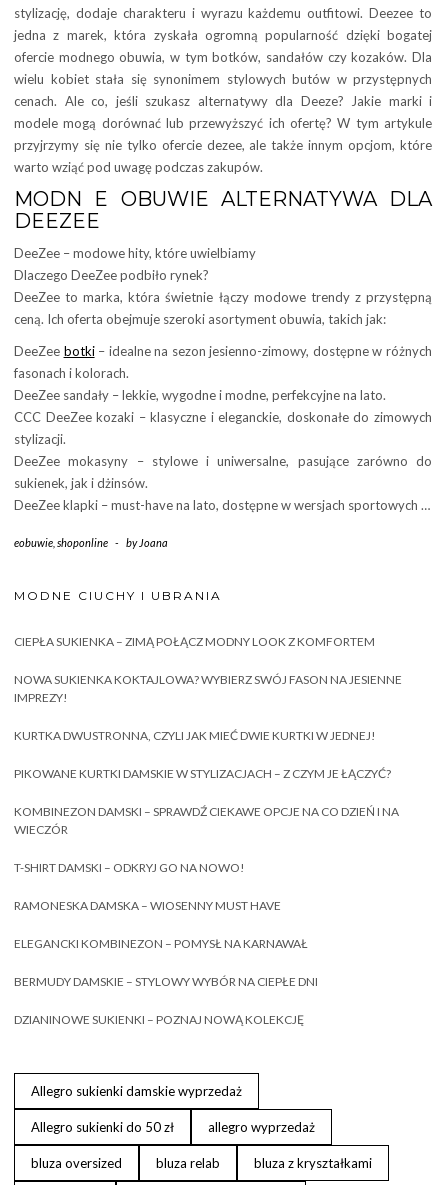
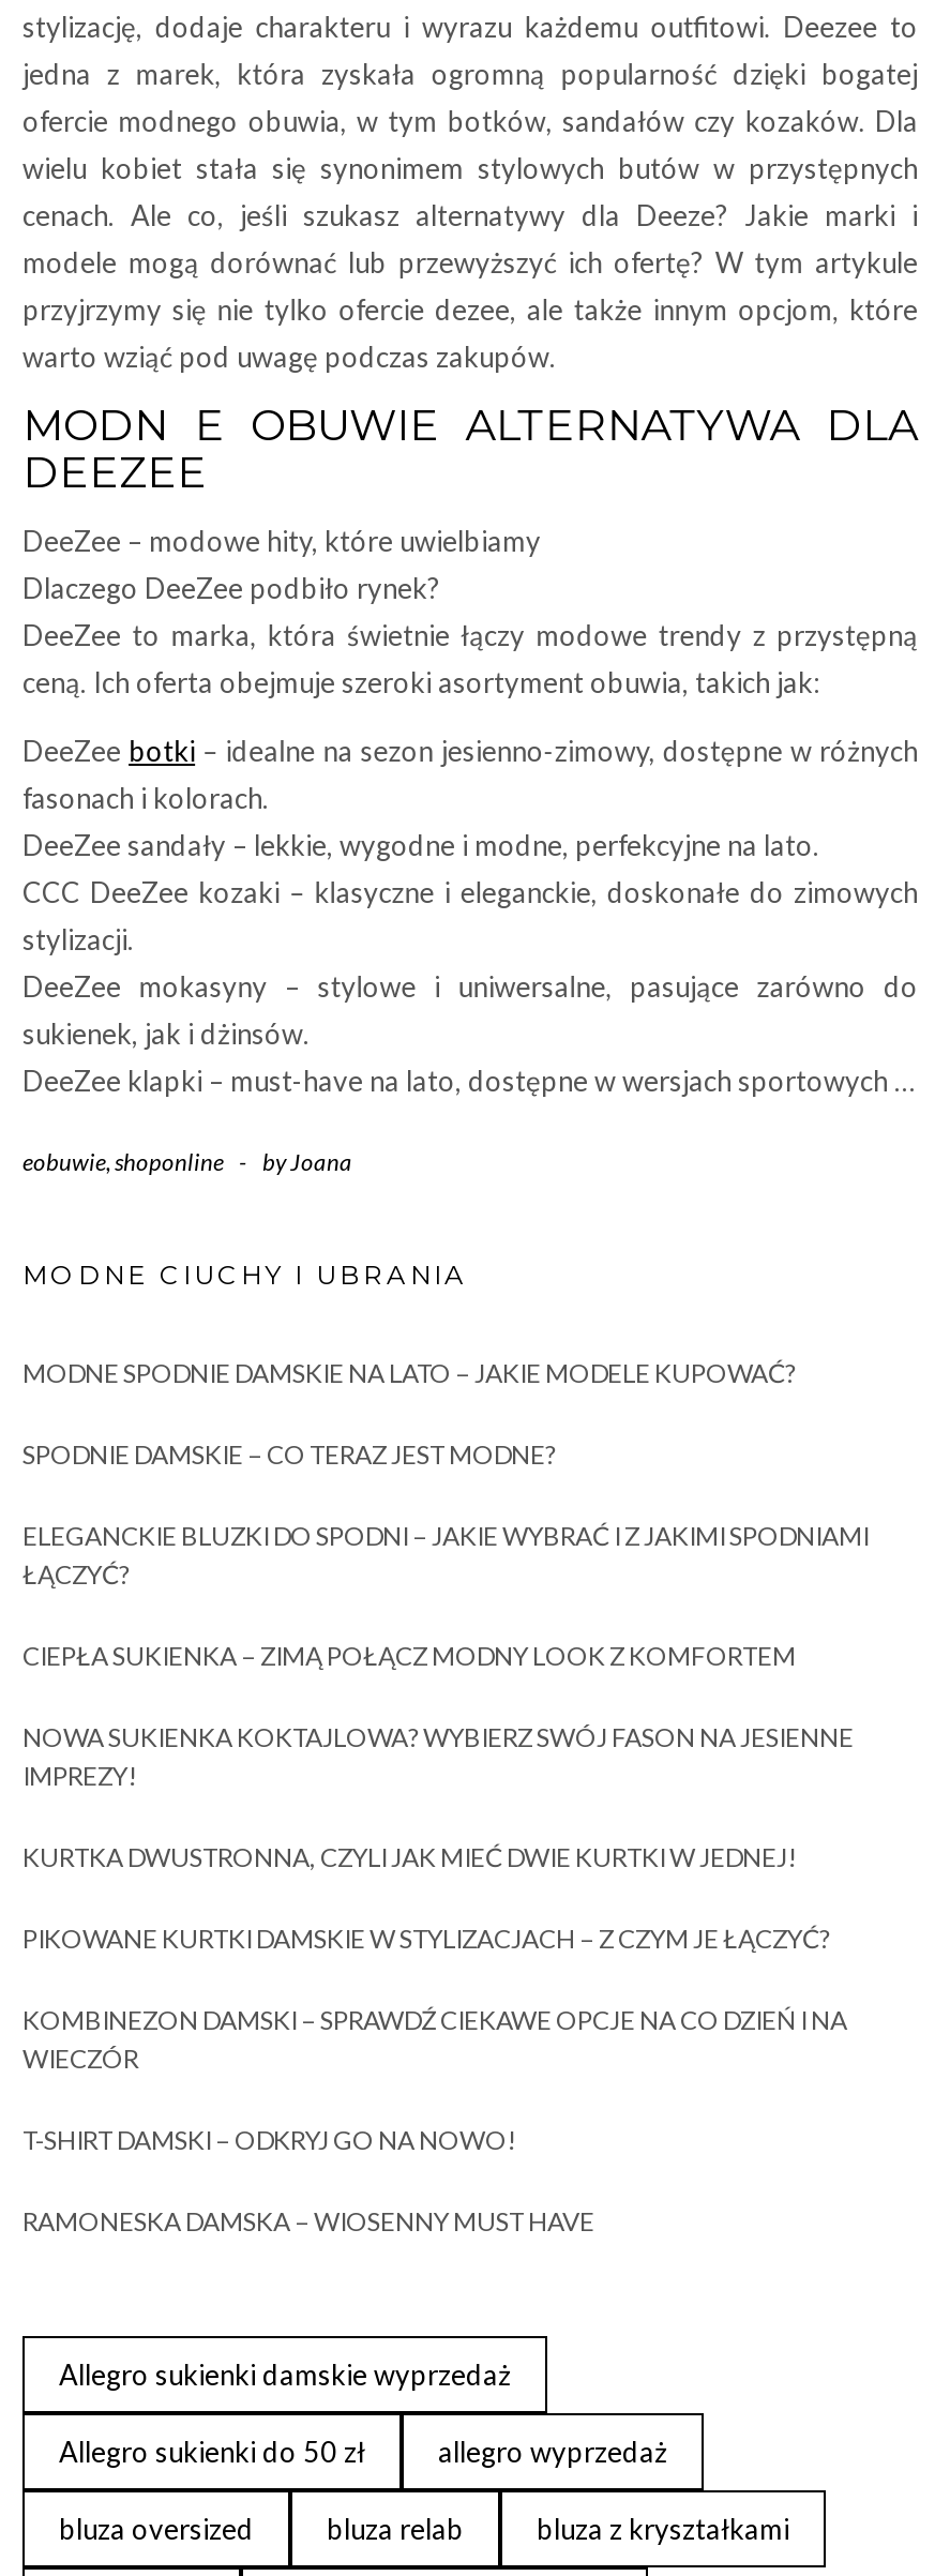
+ MODNE SPODNIE DAMSKIE NA LATO – JAKIE MODELE KUPOWAĆ?
+ SPODNIE DAMSKIE – CO TERAZ JEST MODNE?
+ ELEGANCKIE BLUZKI DO SPODNI – JAKIE WYBRAĆ I Z JAKIMI SPODNIAMI
+ ŁĄCZYĆ?

moved down: CIEPŁA SUKIENKA – ZIMĄ POŁĄCZ MODNY LOOK Z KOMFORTEM | NOWA SUKIENKA KOKTAJLOWA? WYBIERZ SWÓJ FASON NA JESIENNE | IMPREZY! | ... | T-SHIRT DAMSKI – ODKRYJ GO NA NOWO! | RAMONESKA DAMSKA – WIOSENNY MUST HAVE

- ELEGANCKI KOMBINEZON – POMYSŁ NA KARNAWAŁ
- BERMUDY DAMSKIE – STYLOWY WYBÓR NA CIEPŁE DNI
- DZIANINOWE SUKIENKI – POZNAJ NOWĄ KOLEKCJĘ
